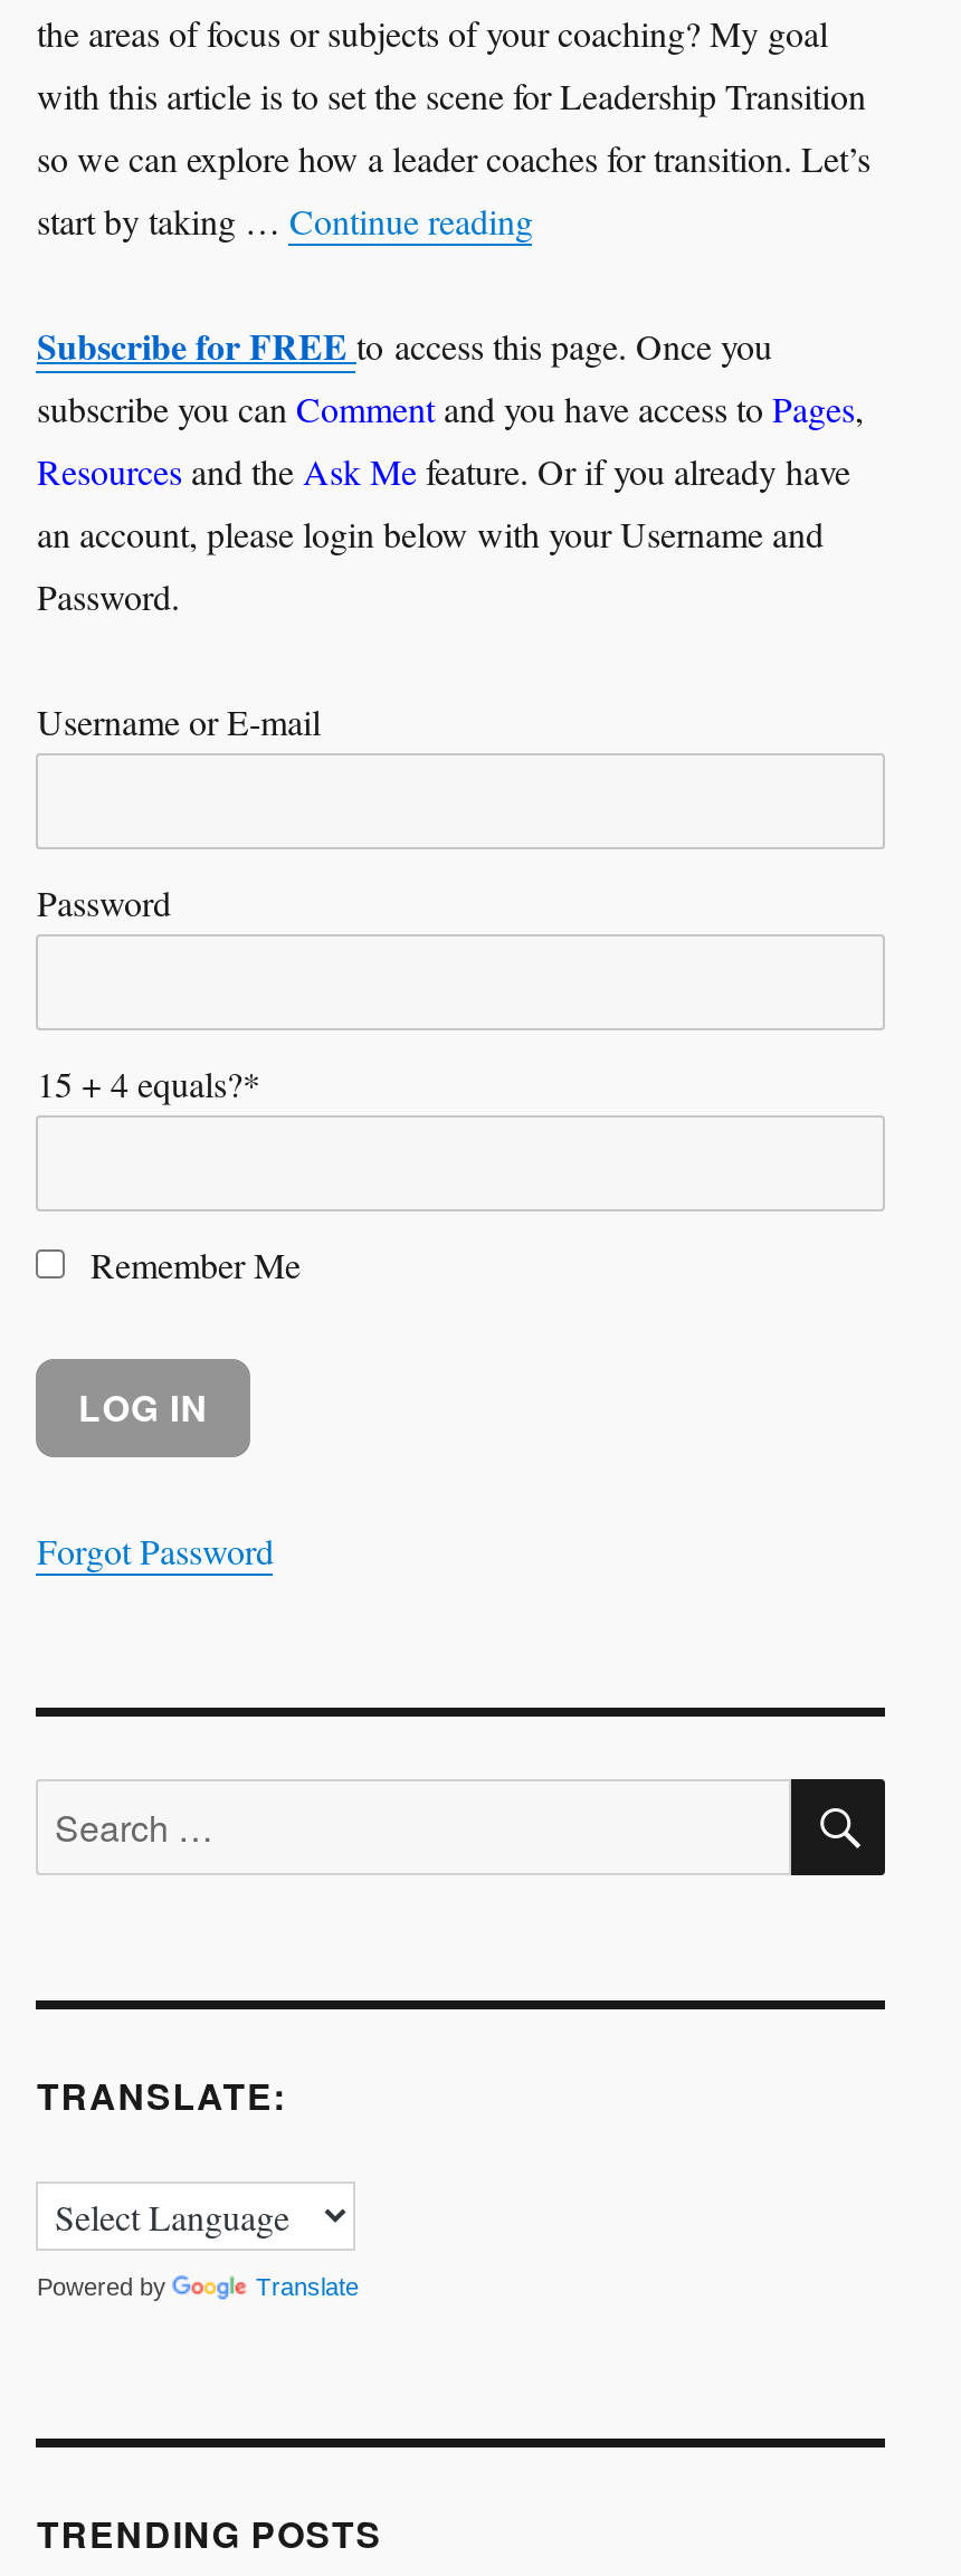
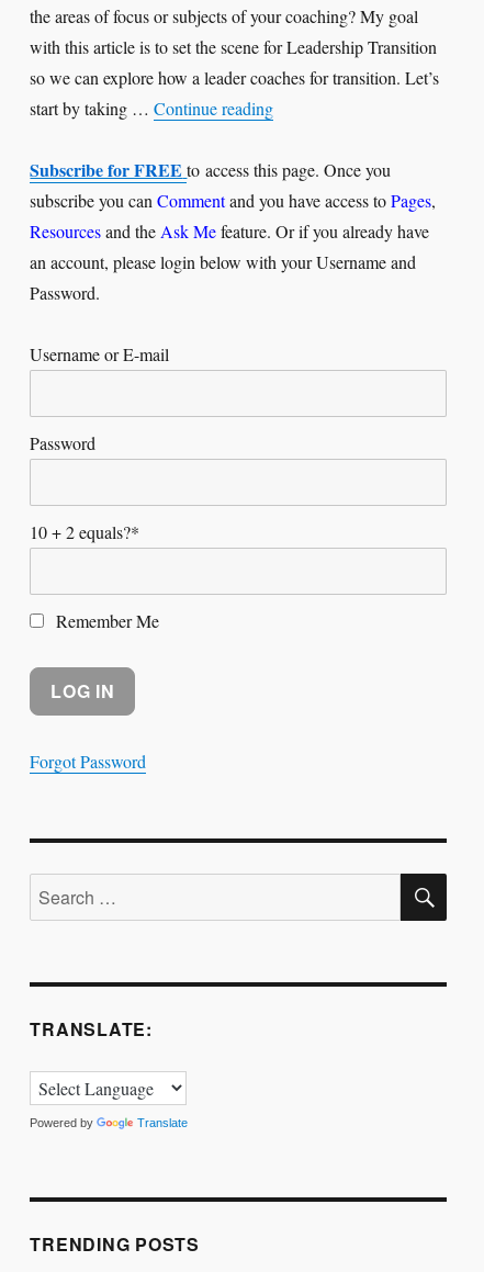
- 15 + 4 equals?*
+ 10 + 2 equals?*
